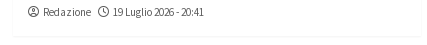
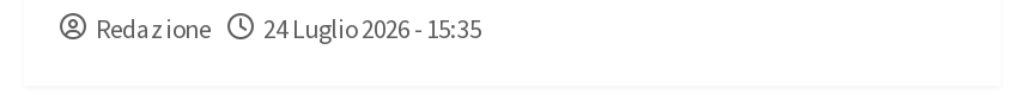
- Redazione 19 Luglio 2026 - 20:41
+ Redazione 24 Luglio 2026 - 15:35
